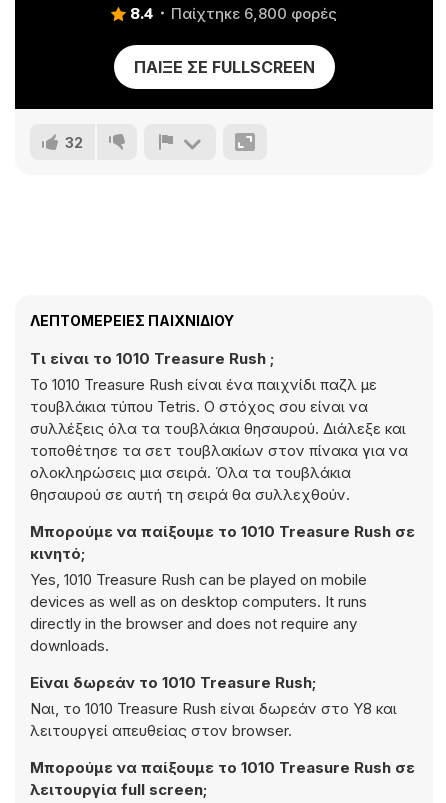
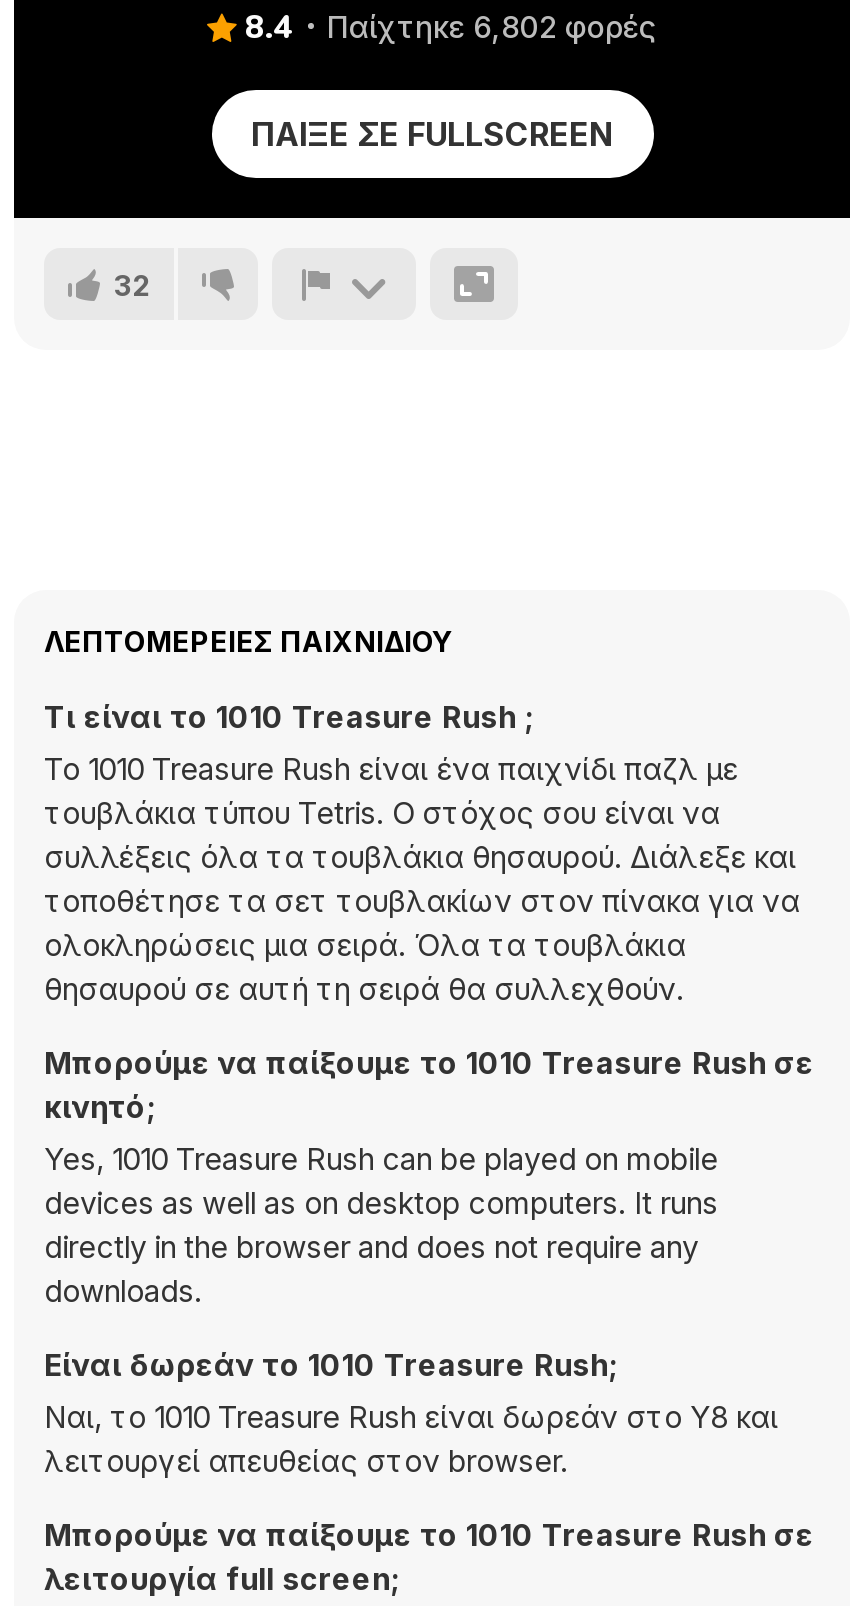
- Παίχτηκε 6,800 φορές
+ Παίχτηκε 6,802 φορές
